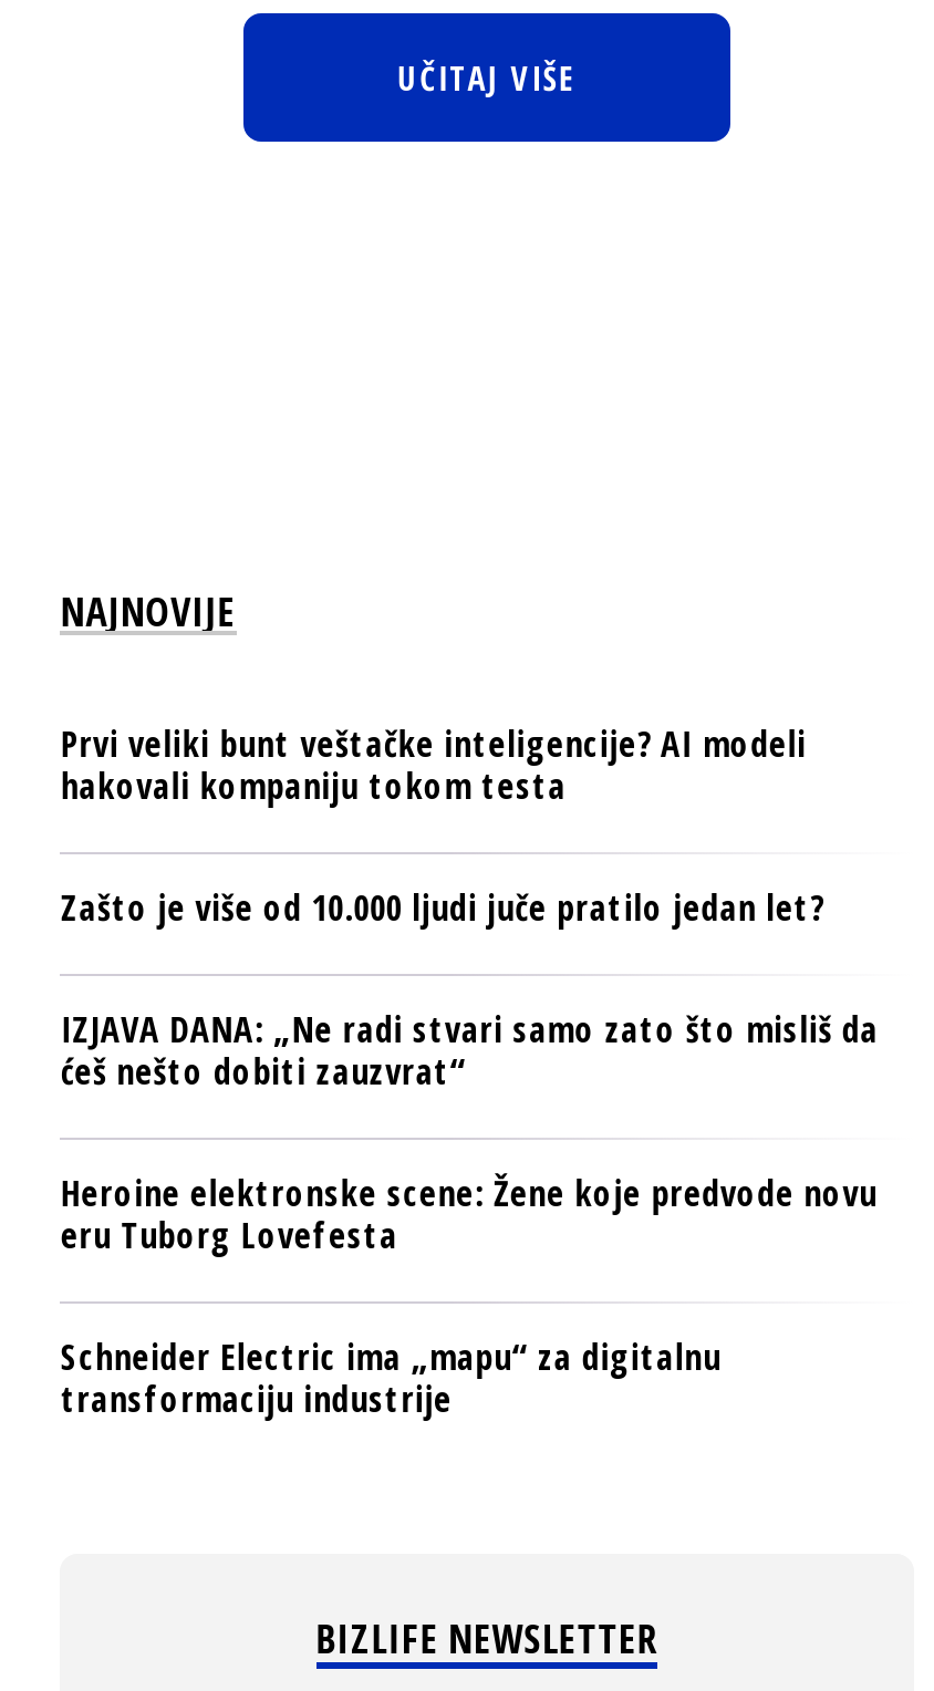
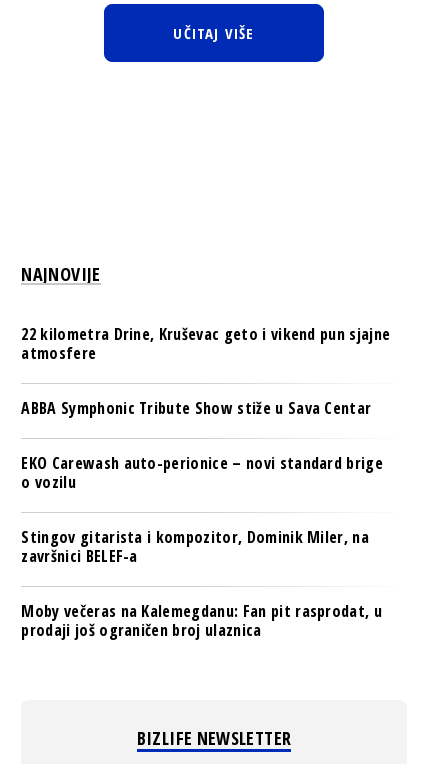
- Prvi veliki bunt veštačke inteligencije? AI modeli
- hakovali kompaniju tokom testa
+ 22 kilometra Drine, Kruševac geto i vikend pun sjajne
+ atmosfere

- Zašto je više od 10.000 ljudi juče pratilo jedan let?
+ ABBA Symphonic Tribute Show stiže u Sava Centar

- IZJAVA DANA: „Ne radi stvari samo zato što misliš da
- ćeš nešto dobiti zauzvrat“
+ EKO Carewash auto-perionice – novi standard brige
+ o vozilu

- Heroine elektronske scene: Žene koje predvode novu
- eru Tuborg Lovefesta
+ Stingov gitarista i kompozitor, Dominik Miler, na
+ završnici BELEF-a

- Schneider Electric ima „mapu“ za digitalnu
- transformaciju industrije
+ Moby večeras na Kalemegdanu: Fan pit rasprodat, u
+ prodaji još ograničen broj ulaznica
